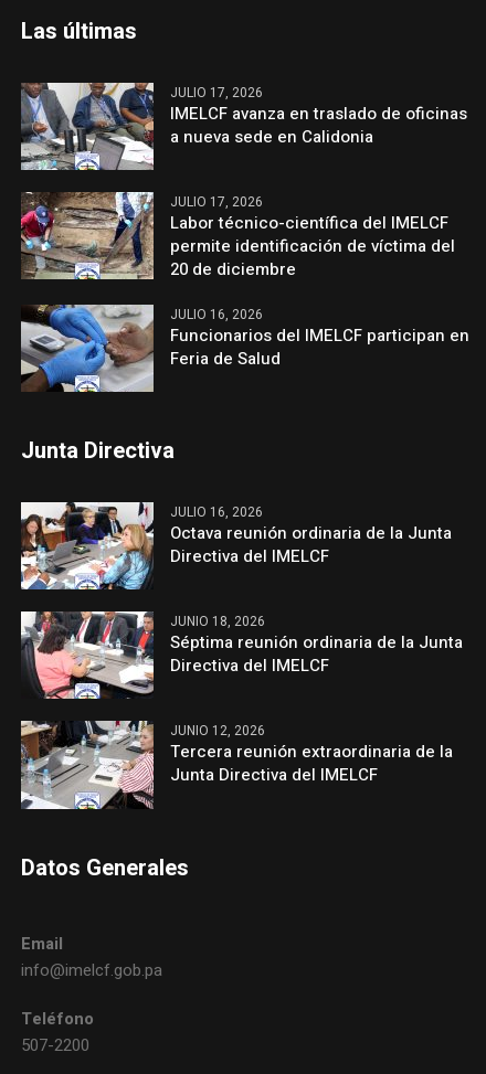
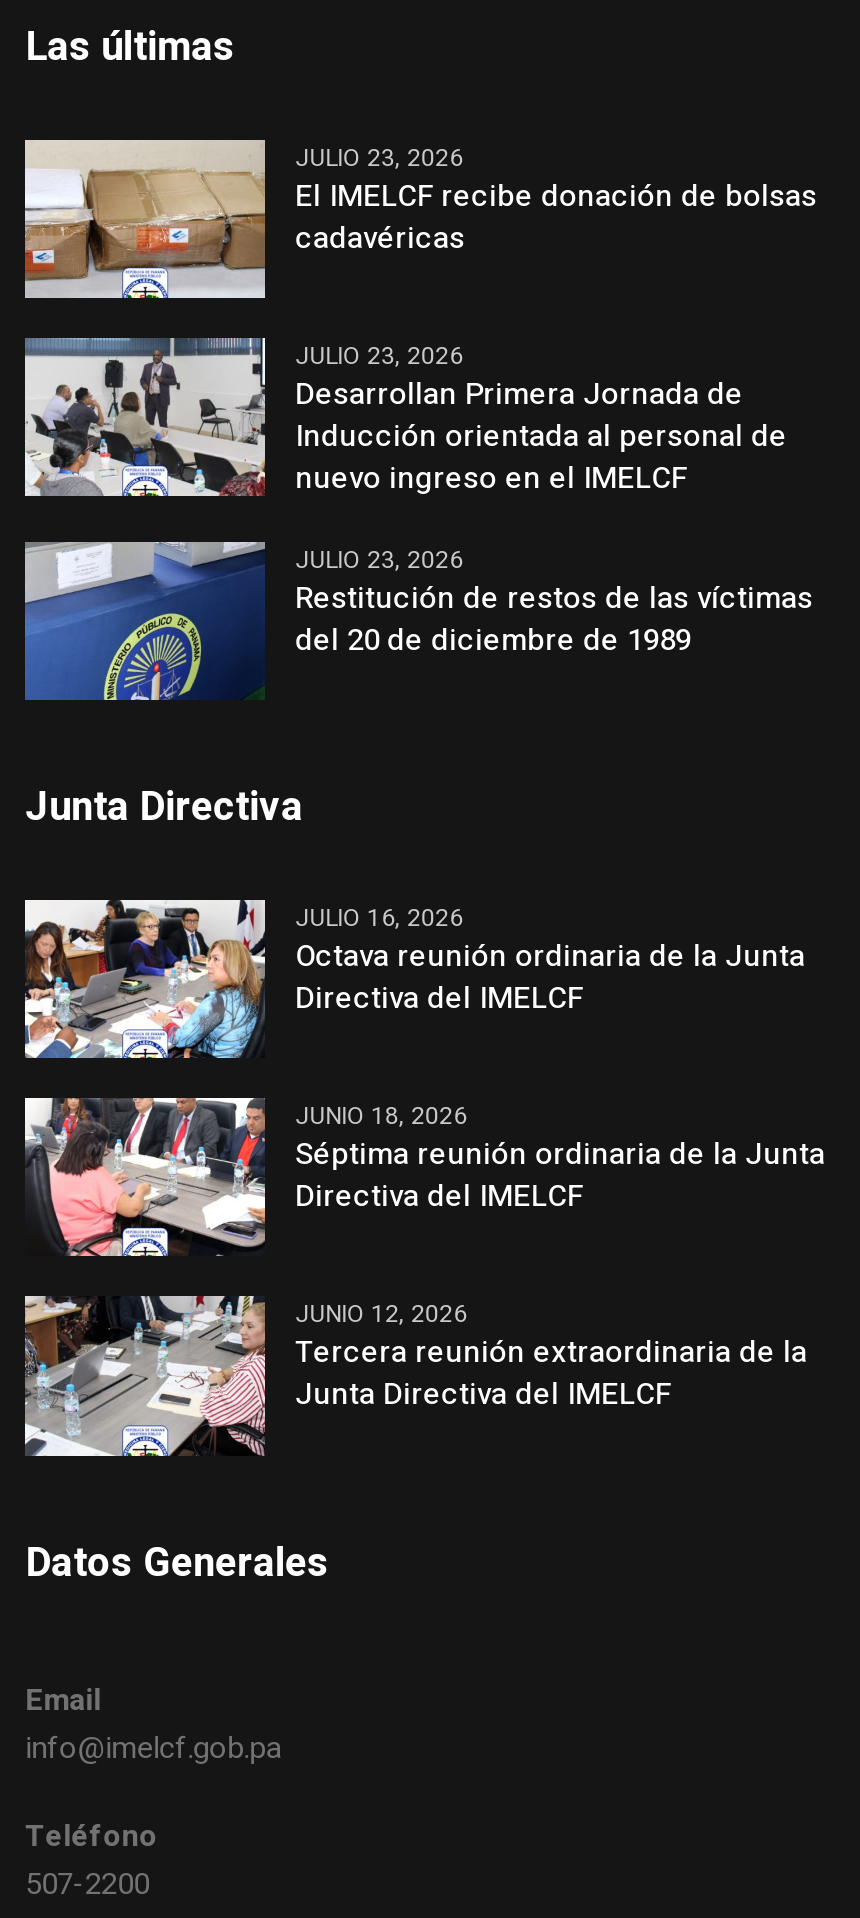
- [image]
- JULIO 17, 2026
- IMELCF avanza en traslado de oficinas
- a nueva sede en Calidonia
+ [image]
+ JULIO 23, 2026
+ El IMELCF recibe donación de bolsas
+ cadavéricas

- [image]
- JULIO 17, 2026
- Labor técnico-científica del IMELCF
- permite identificación de víctima del
- 20 de diciembre
+ [image]
+ JULIO 23, 2026
+ Desarrollan Primera Jornada de
+ Inducción orientada al personal de
+ nuevo ingreso en el IMELCF

- [image]
- JULIO 16, 2026
- Funcionarios del IMELCF participan en
- Feria de Salud
+ [image]
+ JULIO 23, 2026
+ Restitución de restos de las víctimas
+ del 20 de diciembre de 1989
